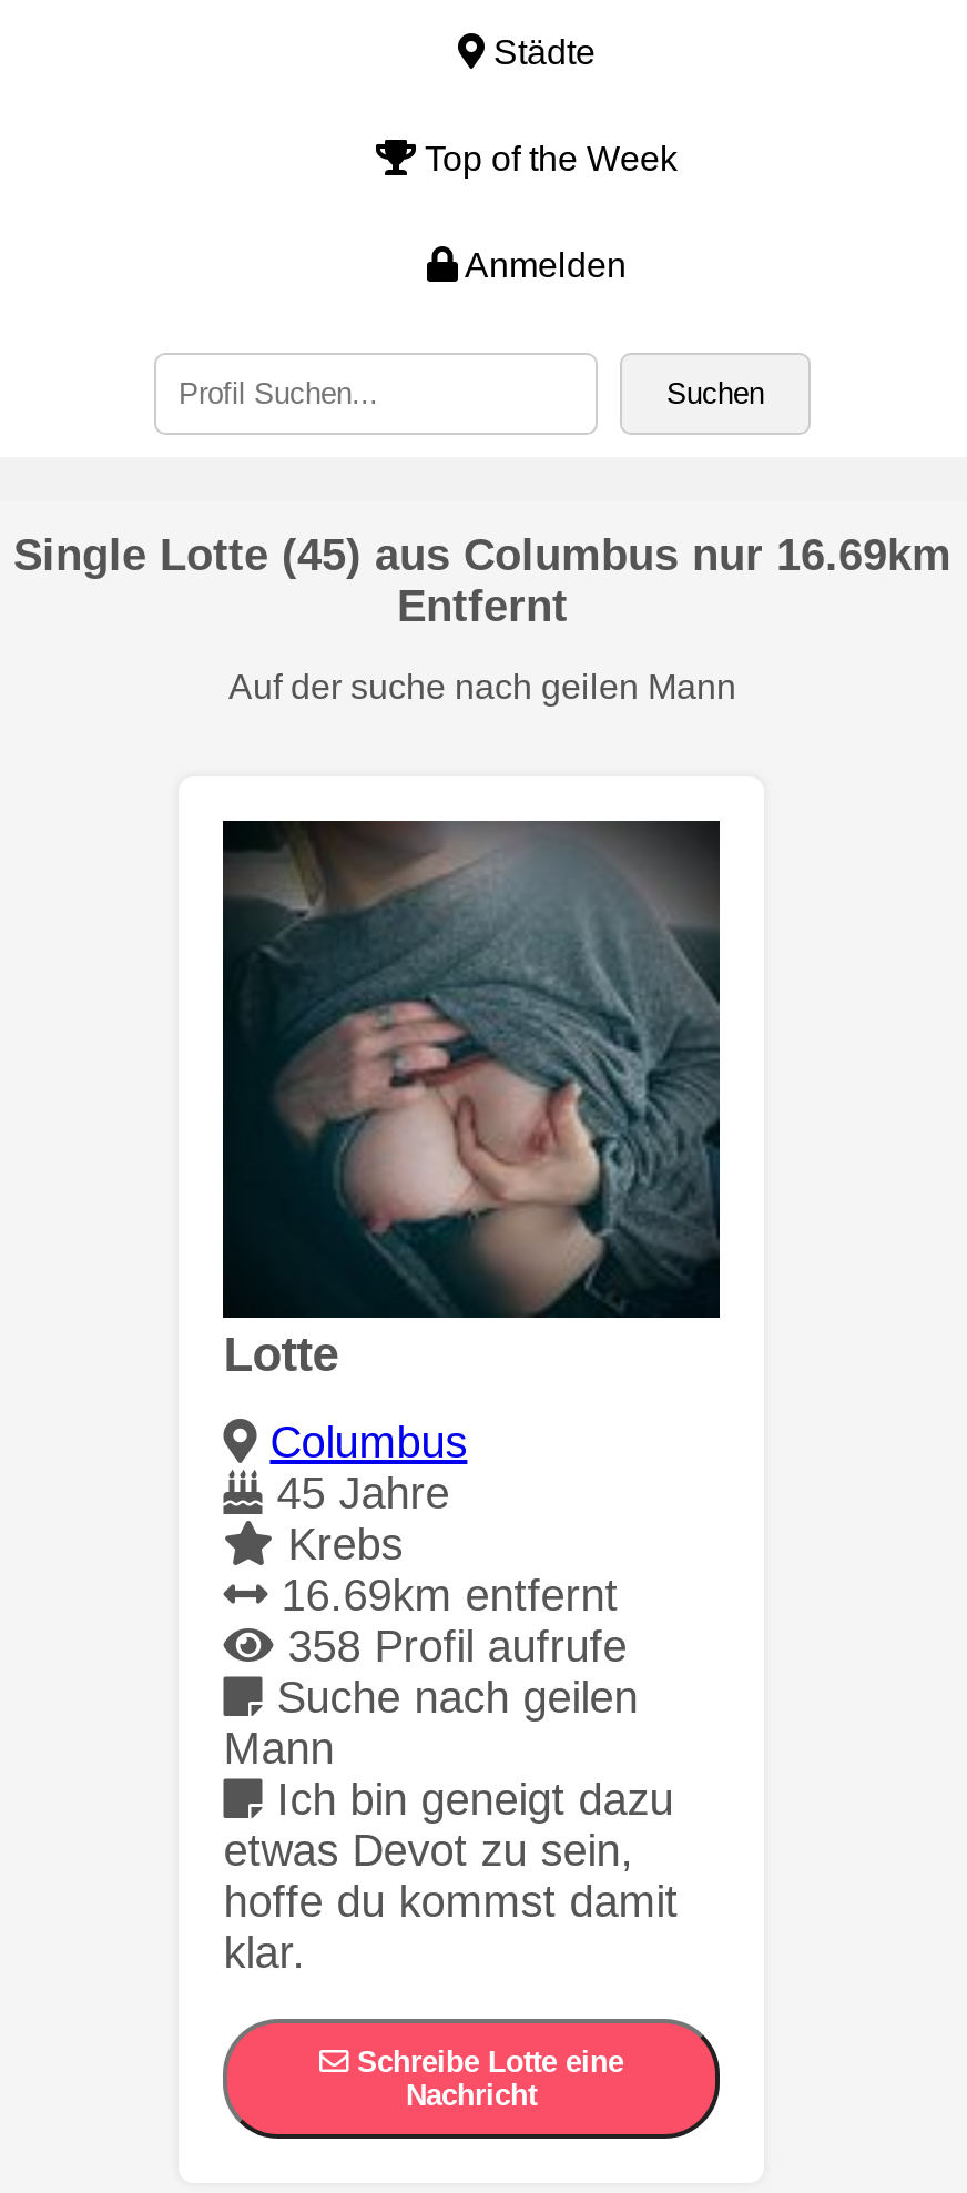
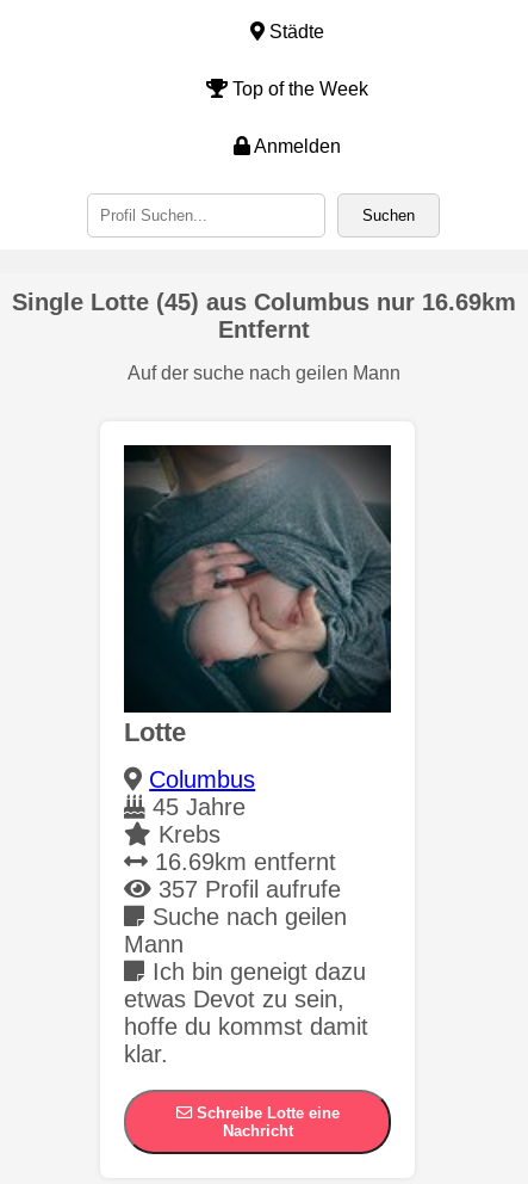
- 358 Profil aufrufe
+ 357 Profil aufrufe
